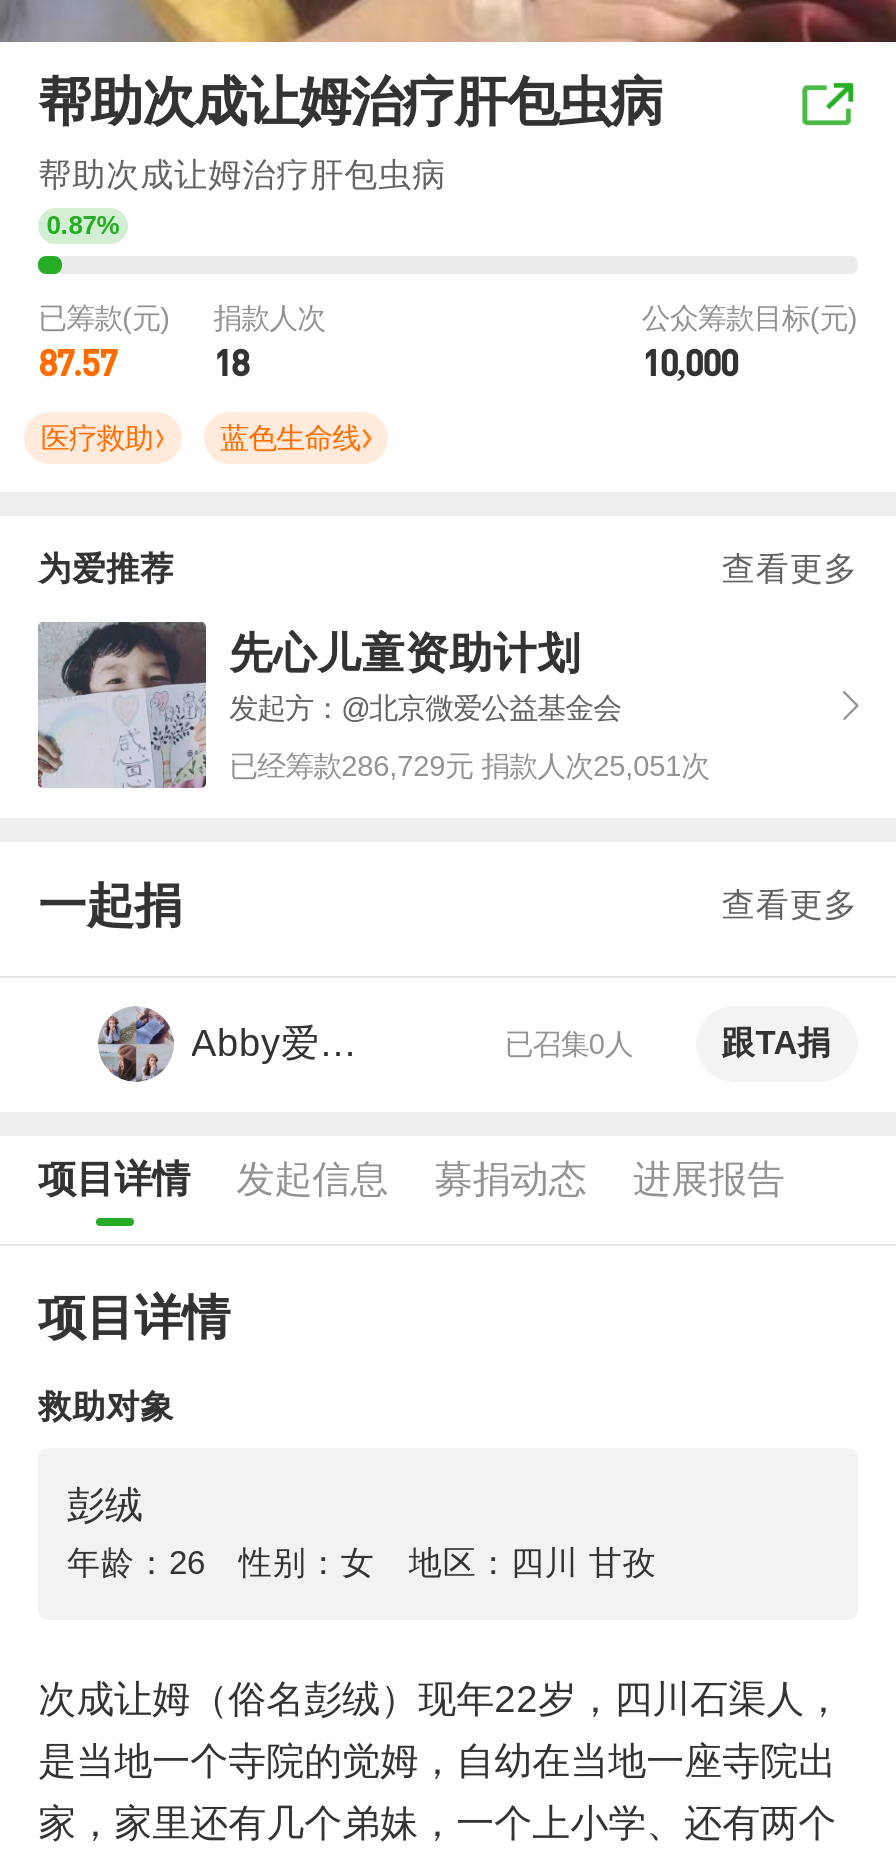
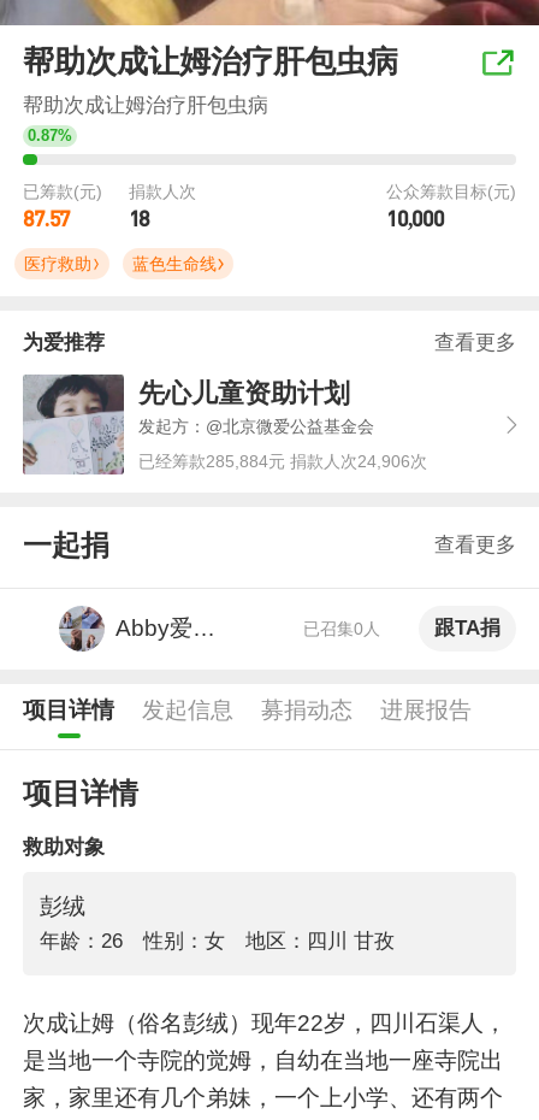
- 已经筹款286,729元 捐款人次25,051次
+ 已经筹款285,884元 捐款人次24,906次
